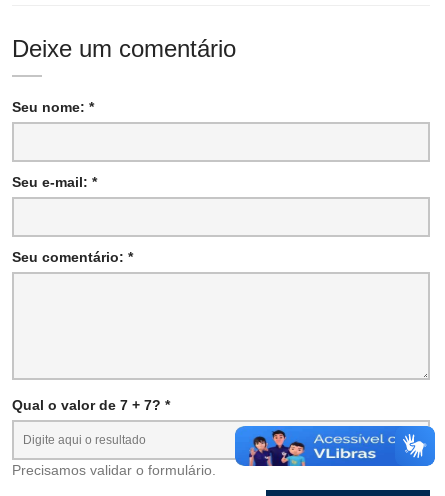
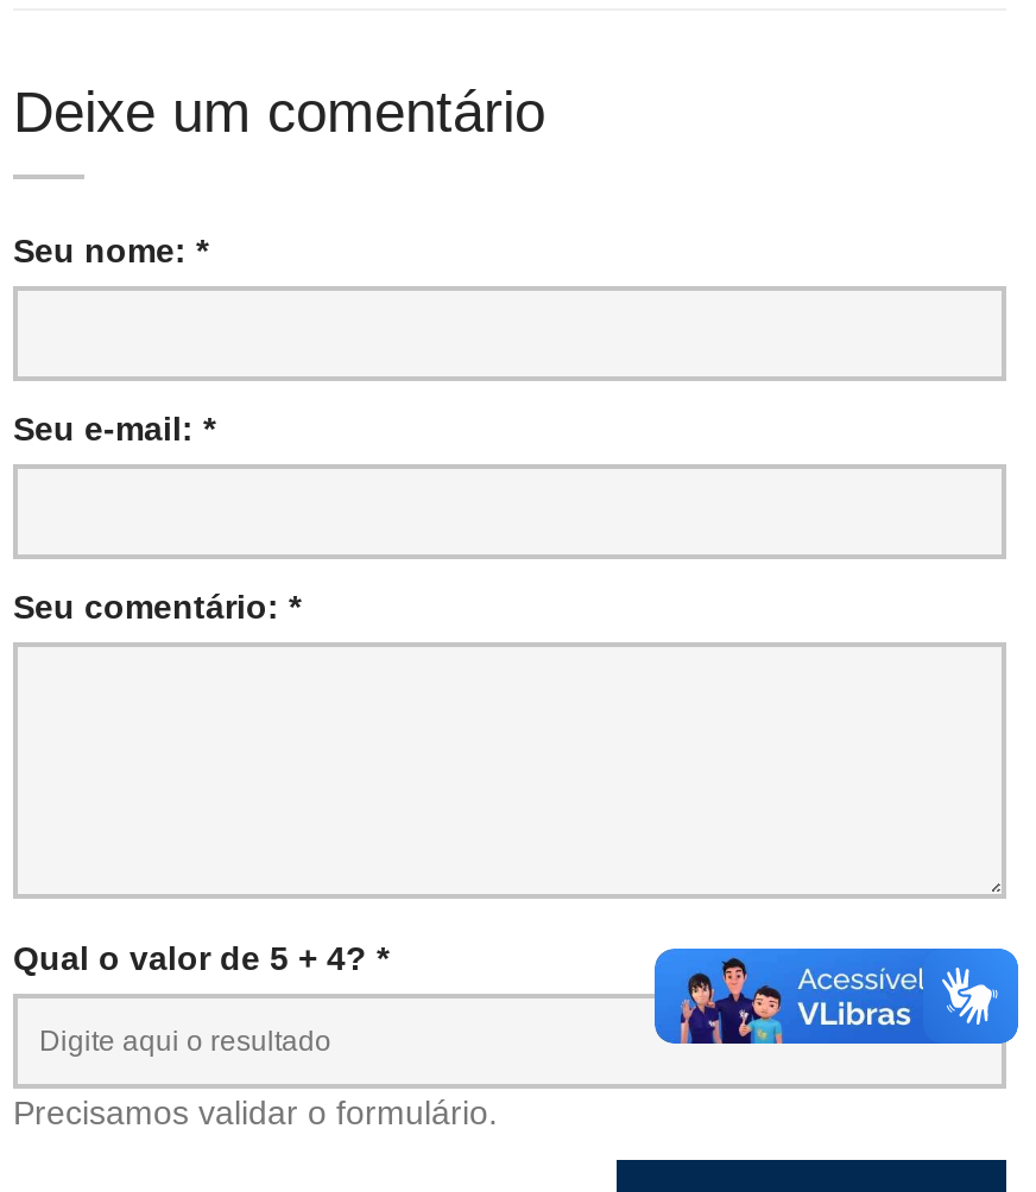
- Qual o valor de 7 + 7? *
+ Qual o valor de 5 + 4? *

- [image]
+ [image]
